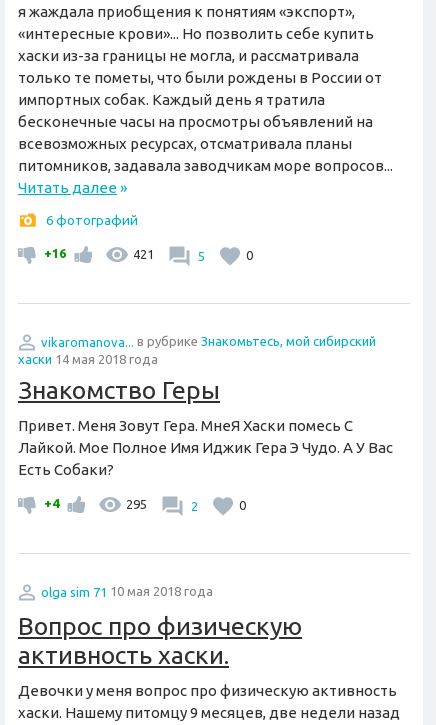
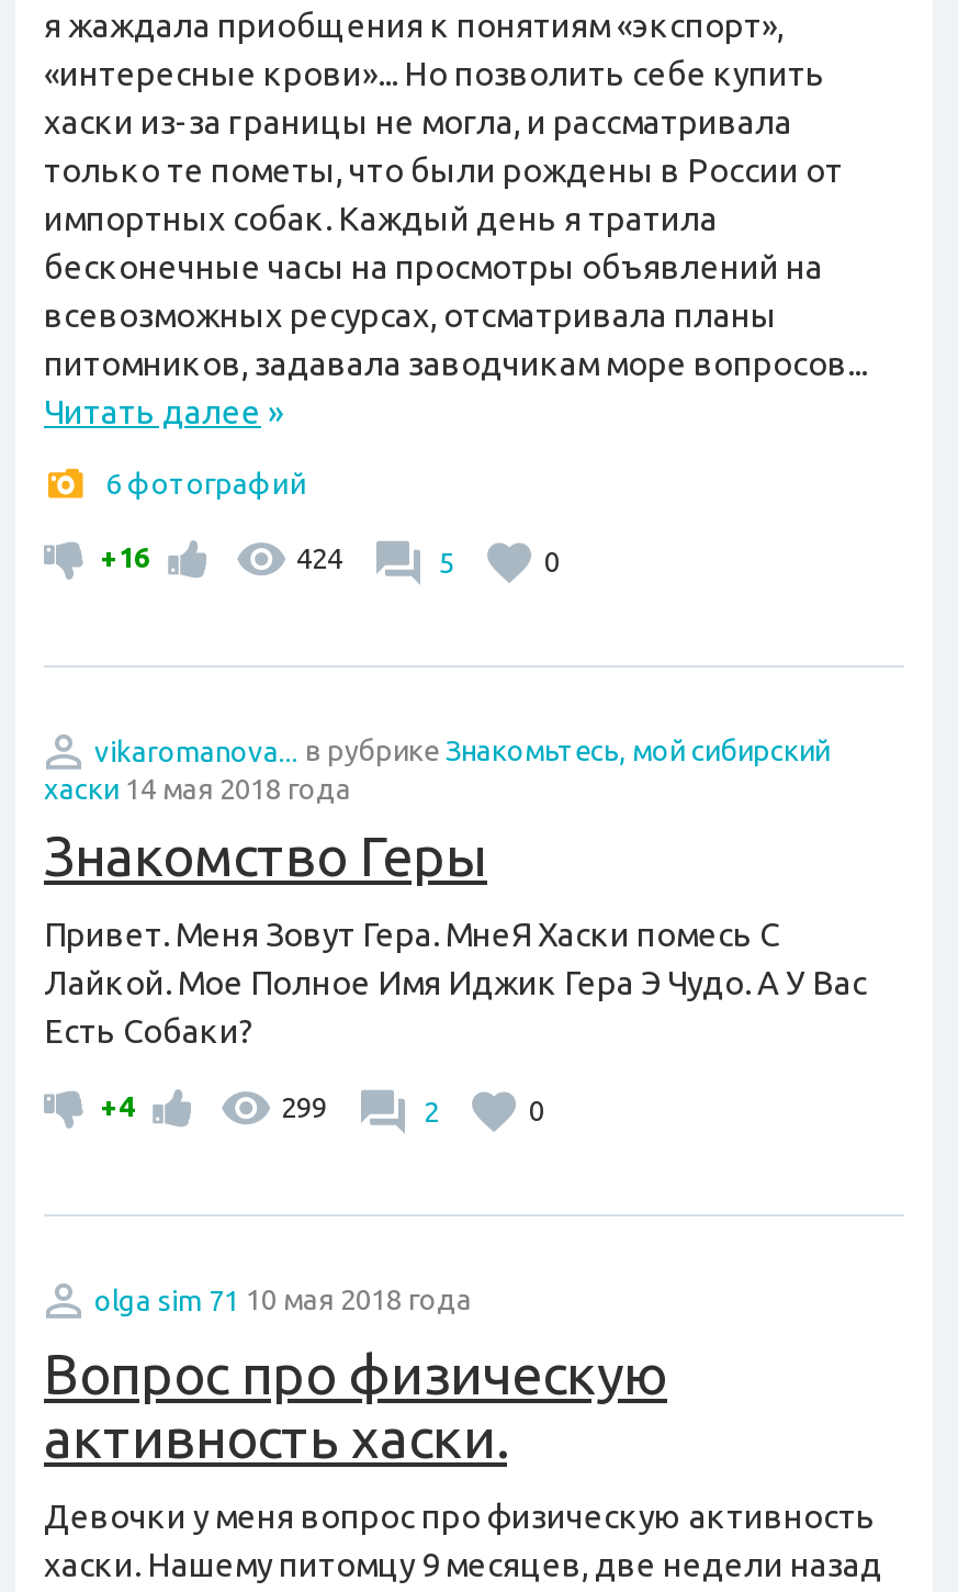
- 421
+ 424

- 295
+ 299
